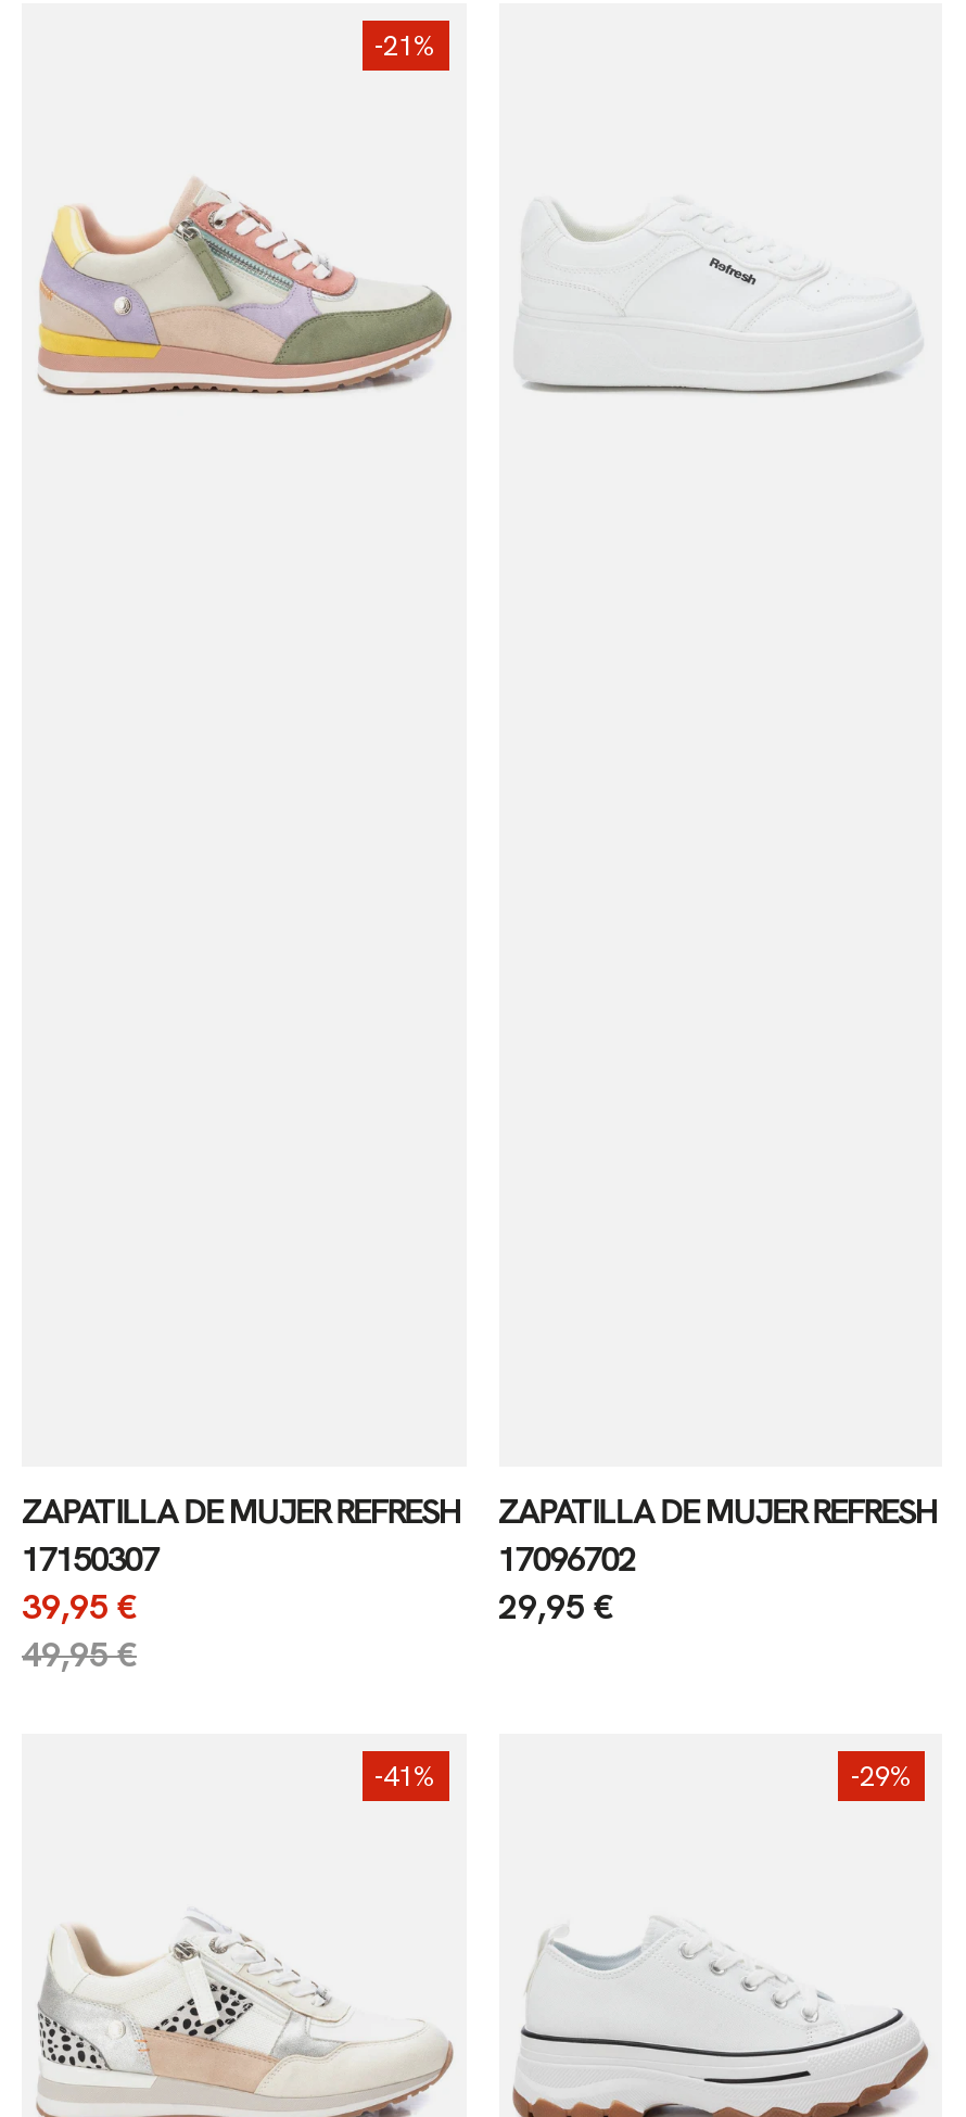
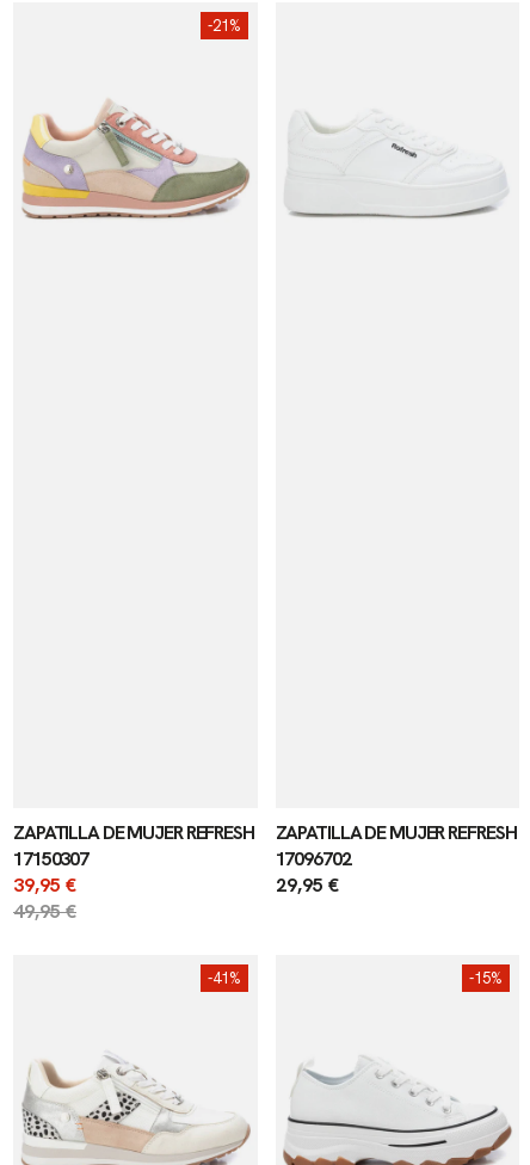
- -29%
+ -15%
